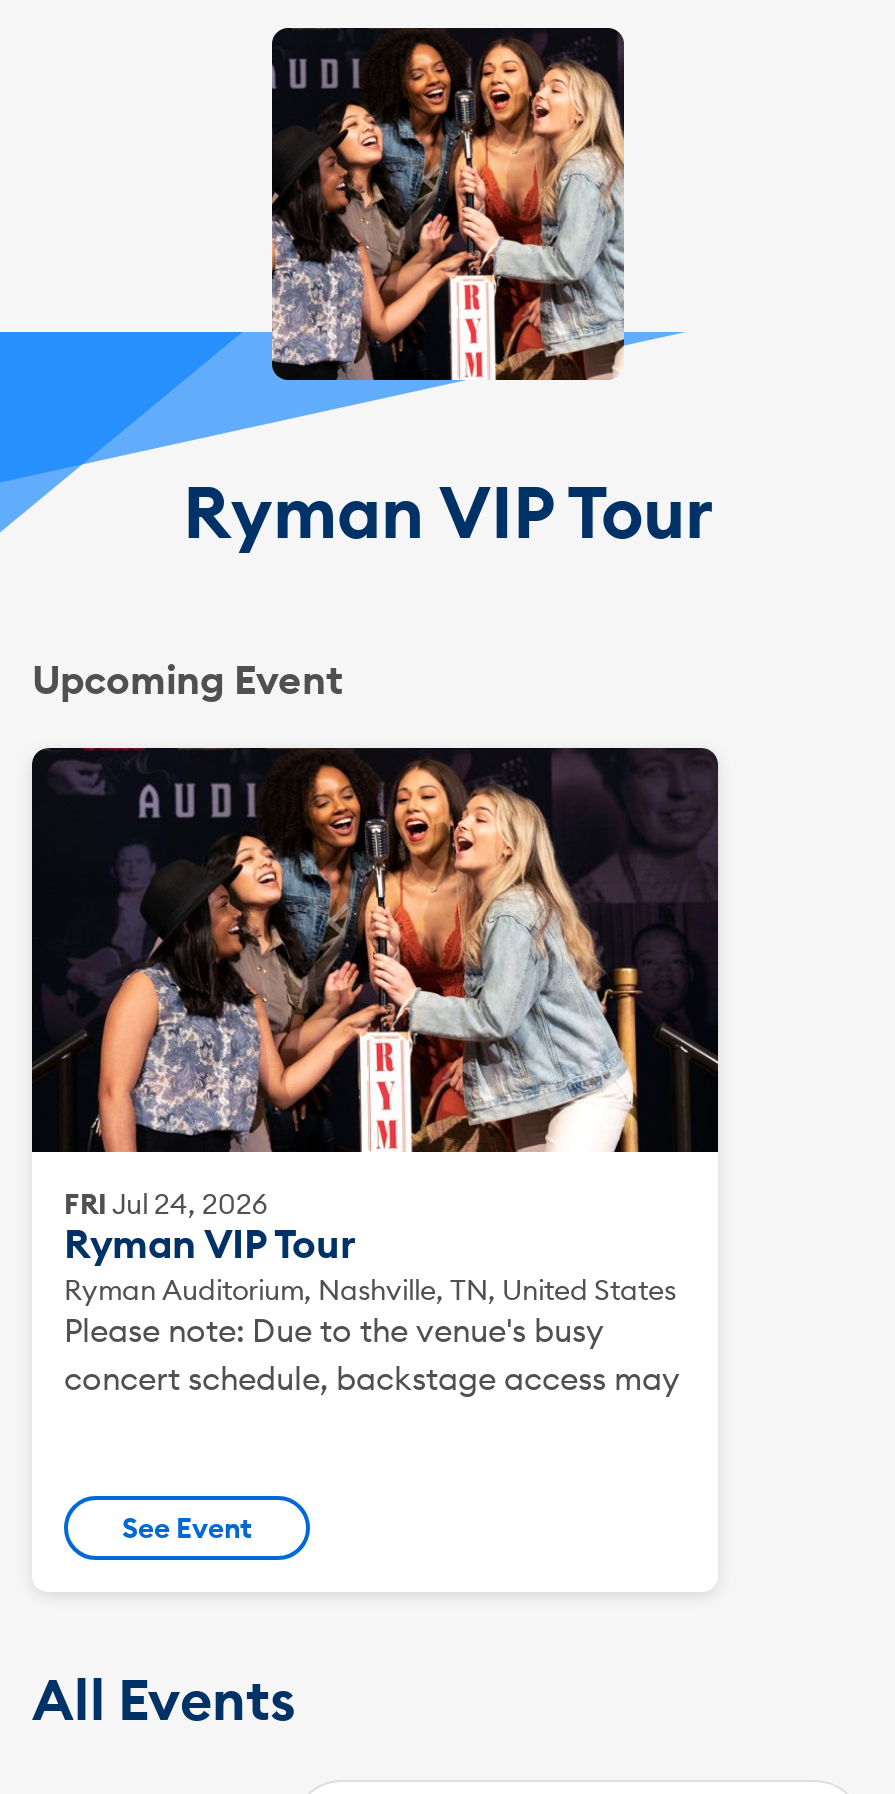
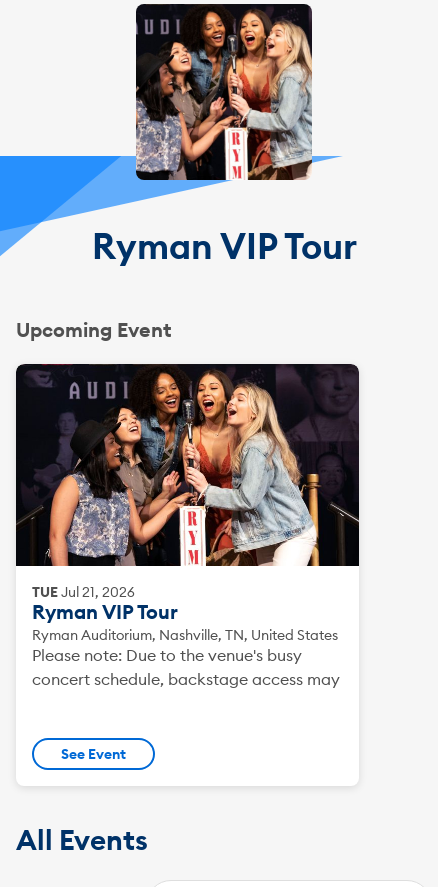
- FRI Jul 24, 2026
+ TUE Jul 21, 2026
